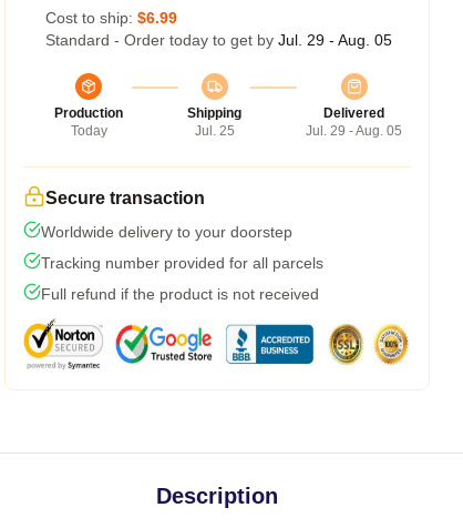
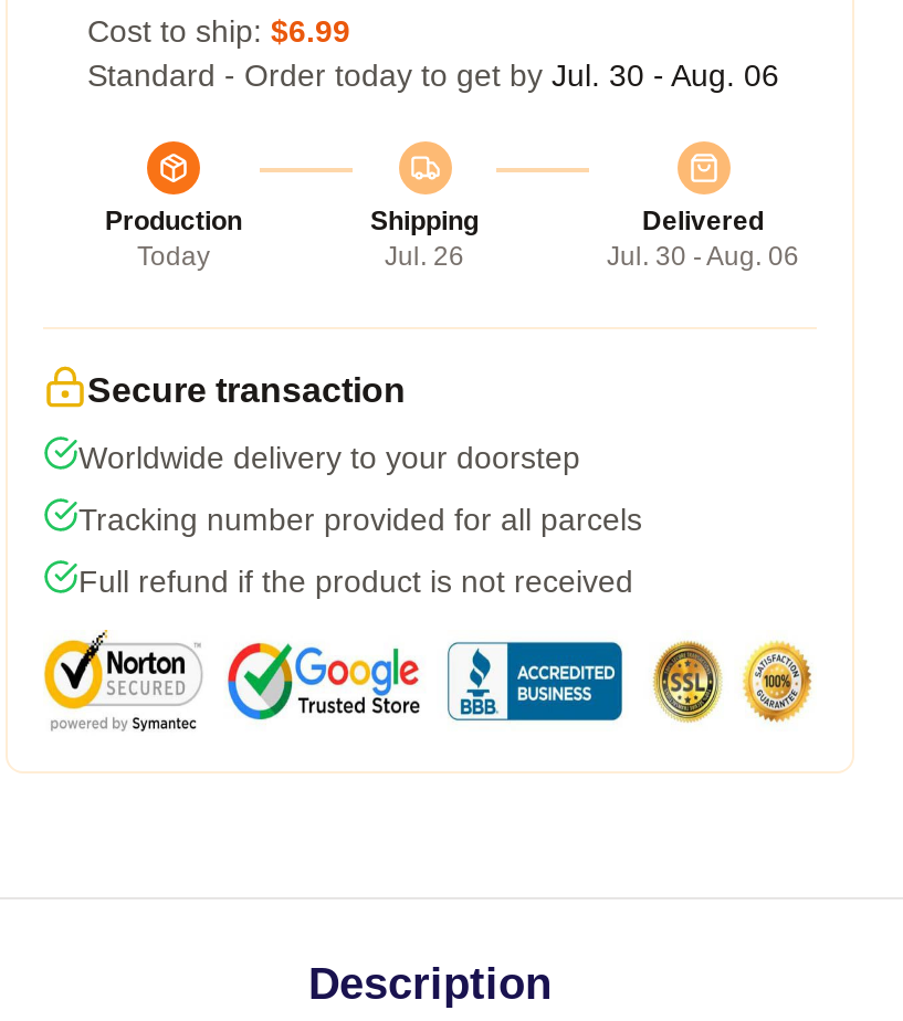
- Standard - Order today to get by Jul. 29 - Aug. 05
+ Standard - Order today to get by Jul. 30 - Aug. 06

- Jul. 25
+ Jul. 26

- Jul. 29 - Aug. 05
+ Jul. 30 - Aug. 06
